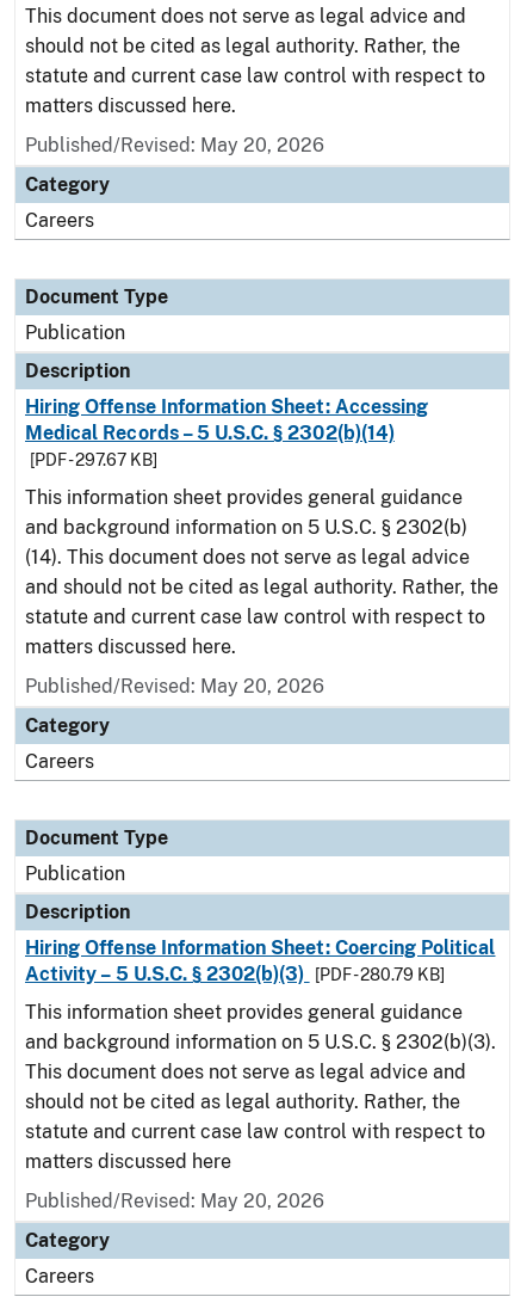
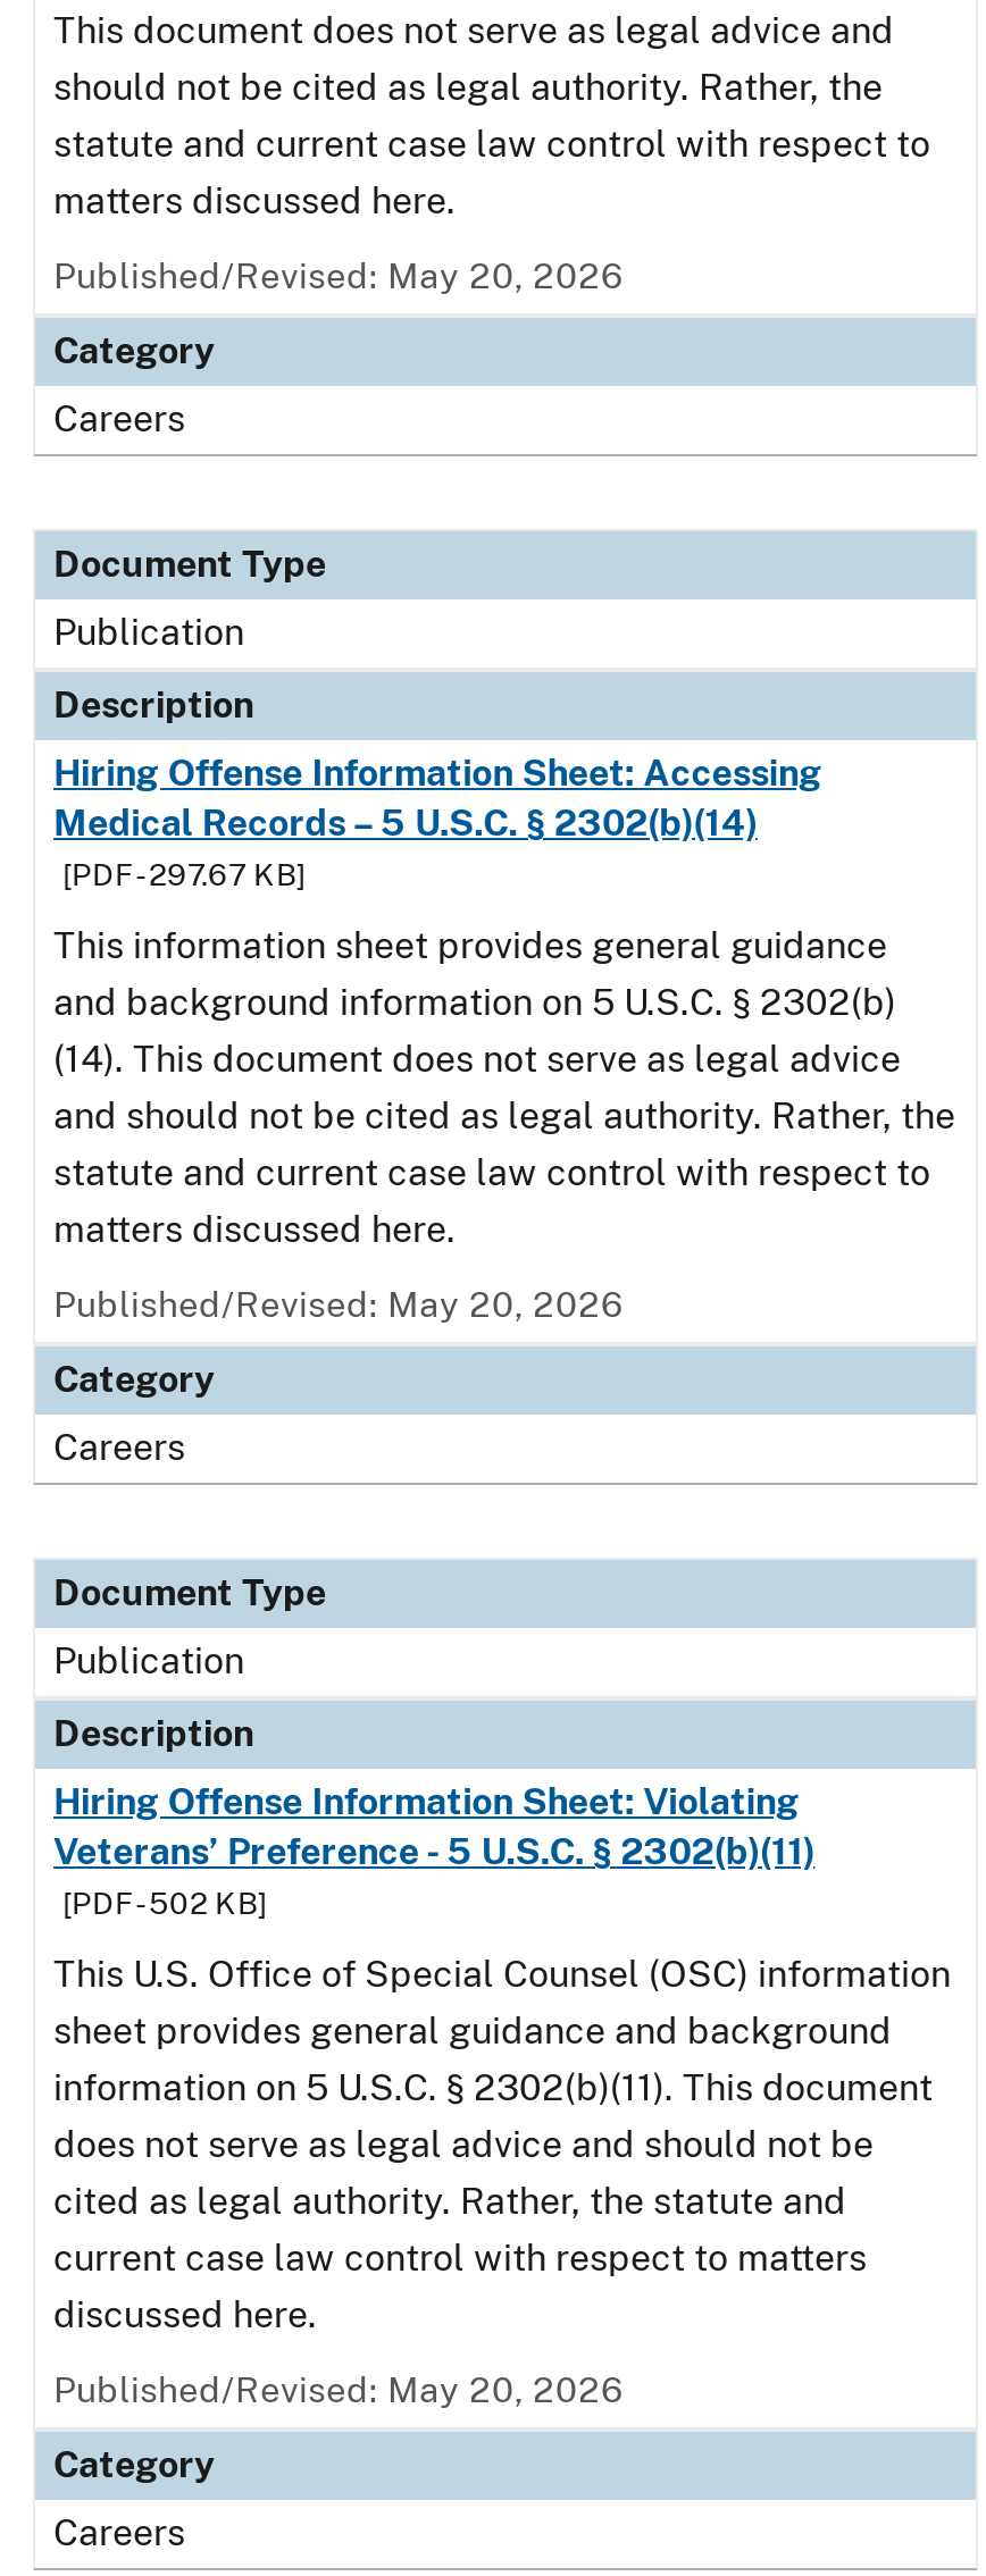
- Hiring Offense Information Sheet: Coercing Political
- Activity – 5 U.S.C. § 2302(b)(3) [PDF - 280.79 KB]
+ Hiring Offense Information Sheet: Violating
+ Veterans’ Preference - 5 U.S.C. § 2302(b)(11)
+ [PDF - 502 KB]

- This information sheet provides general guidance
- and background information on 5 U.S.C. § 2302(b)(3).
- This document does not serve as legal advice and
- should not be cited as legal authority. Rather, the
- statute and current case law control with respect to
- matters discussed here
+ This U.S. Office of Special Counsel (OSC) information
+ sheet provides general guidance and background
+ information on 5 U.S.C. § 2302(b)(11). This document
+ does not serve as legal advice and should not be
+ cited as legal authority. Rather, the statute and
+ current case law control with respect to matters
+ discussed here.
